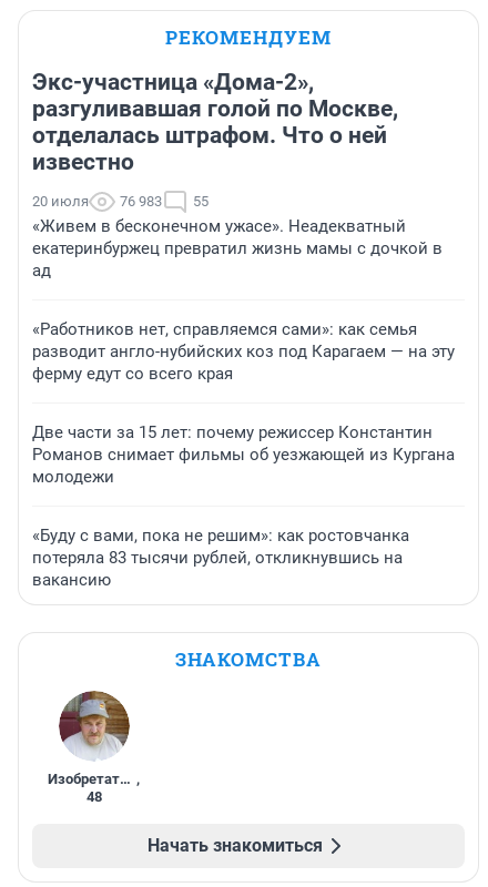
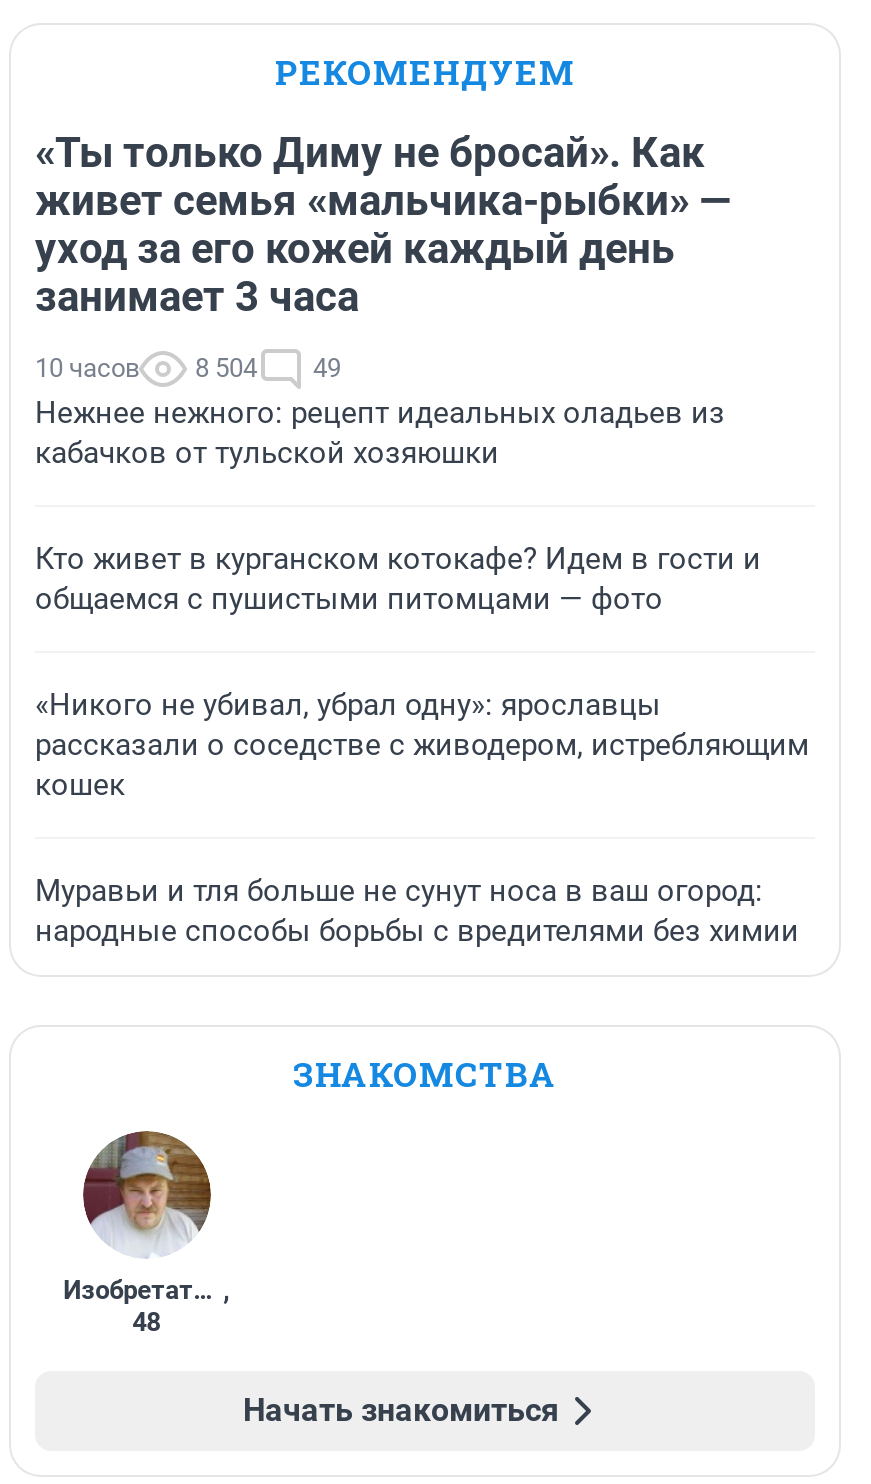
- Экс-участница «Дома-2»,
- разгуливавшая голой по Москве,
- отделалась штрафом. Что о ней
- известно
+ «Ты только Диму не бросай». Как
+ живет семья «мальчика-рыбки» —
+ уход за его кожей каждый день
+ занимает 3 часа

- 20 июля
- 76 983
- 55
- «Живем в бесконечном ужасе». Неадекватный
- екатеринбуржец превратил жизнь мамы с дочкой в
- ад
+ 10 часов
+ 8 504
+ 49
+ Нежнее нежного: рецепт идеальных оладьев из
+ кабачков от тульской хозяюшки

- «Работников нет, справляемся сами»: как семья
- разводит англо-нубийских коз под Карагаем — на эту
- ферму едут со всего края
+ Кто живет в курганском котокафе? Идем в гости и
+ общаемся с пушистыми питомцами — фото

- Две части за 15 лет: почему режиссер Константин
- Романов снимает фильмы об уезжающей из Кургана
- молодежи
+ «Никого не убивал, убрал одну»: ярославцы
+ рассказали о соседстве с живодером, истребляющим
+ кошек

- «Буду с вами, пока не решим»: как ростовчанка
- потеряла 83 тысячи рублей, откликнувшись на
- вакансию
+ Муравьи и тля больше не сунут носа в ваш огород:
+ народные способы борьбы с вредителями без химии
